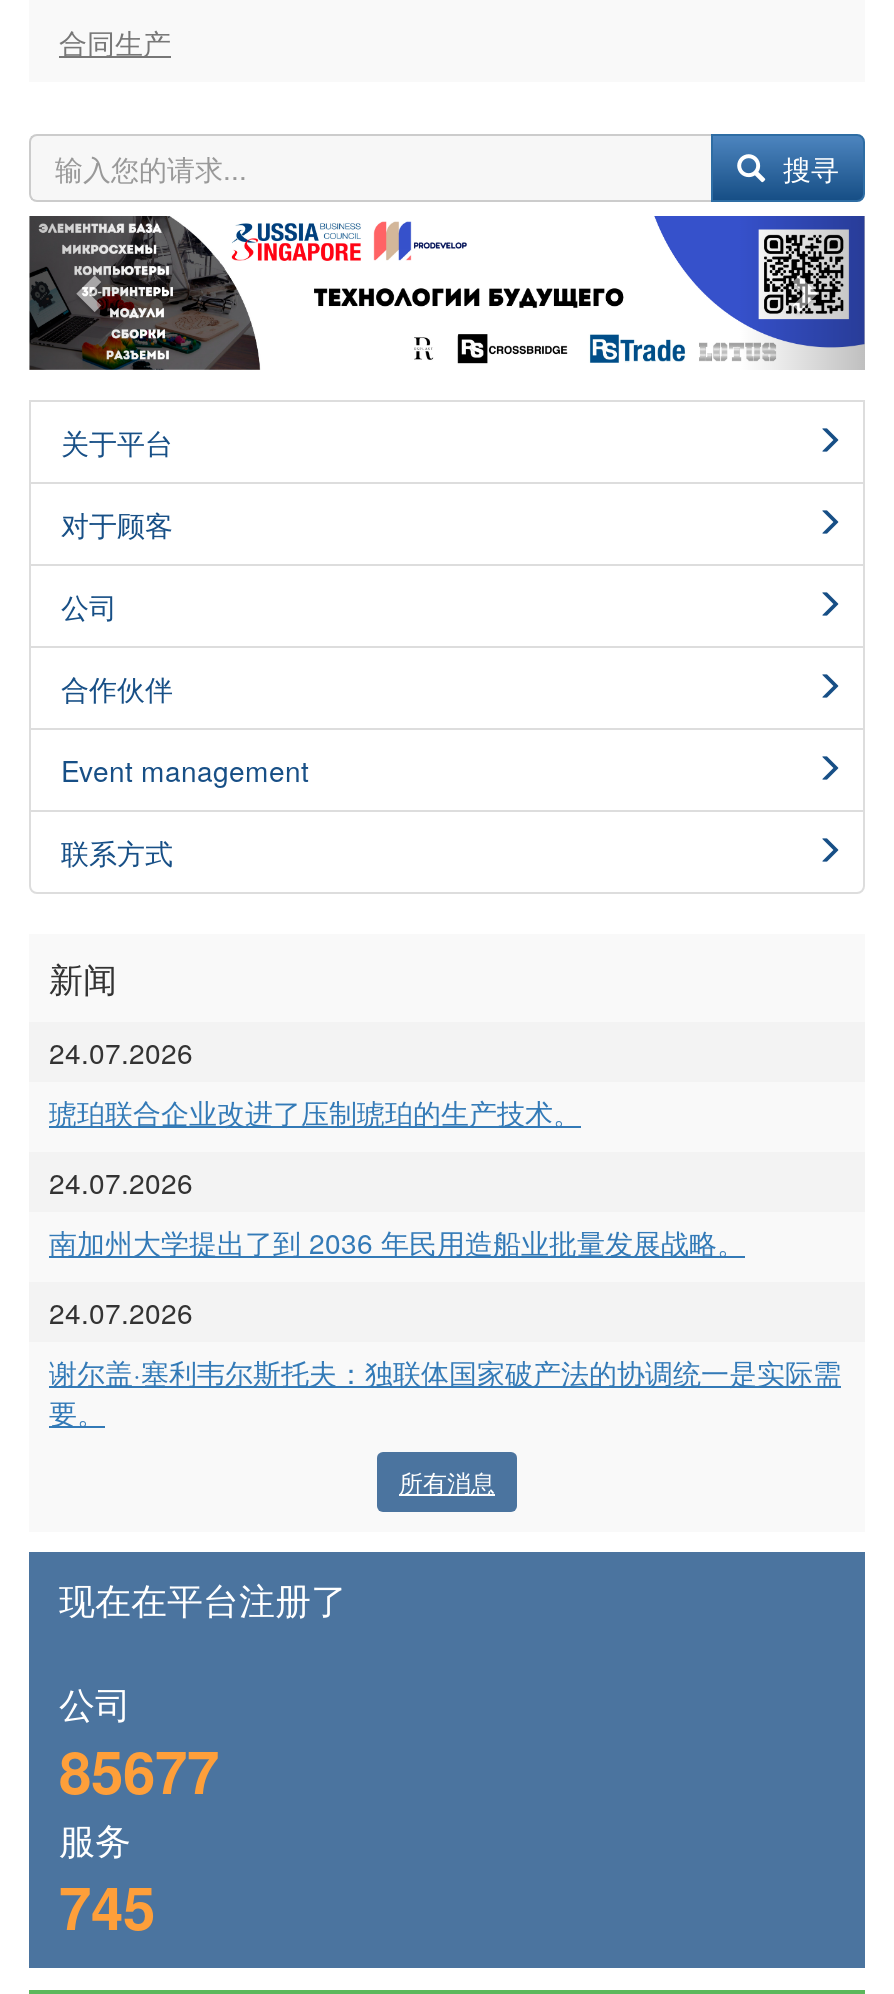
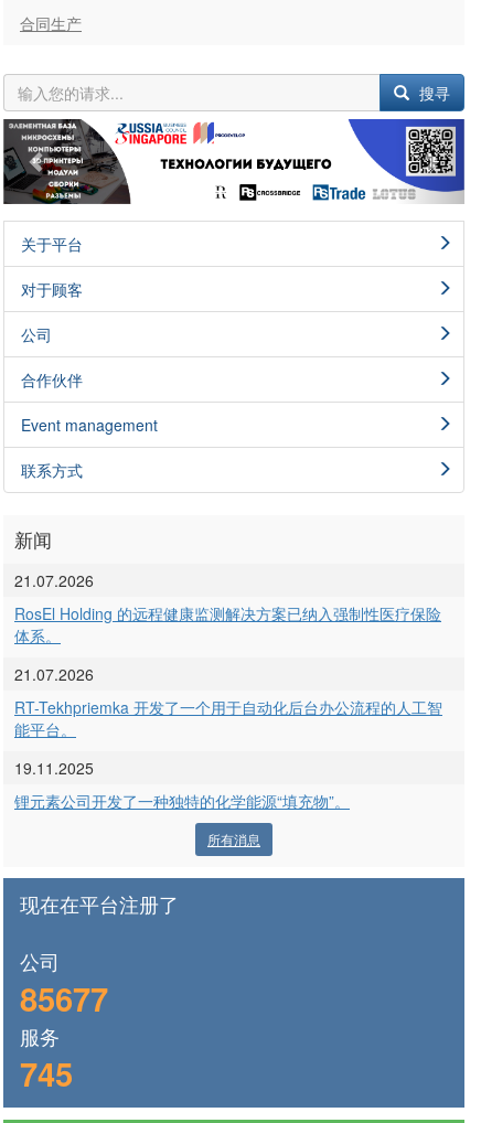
- 24.07.2026
+ 21.07.2026

- 琥珀联合企业改进了压制琥珀的生产技术。
+ RosEl Holding 的远程健康监测解决方案已纳入强制性医疗保险
+ 体系。

- 24.07.2026
+ 21.07.2026

- 南加州大学提出了到 2036 年民用造船业批量发展战略。
+ RT-Tekhpriemka 开发了一个用于自动化后台办公流程的人工智
+ 能平台。

- 24.07.2026
+ 19.11.2025

- 谢尔盖·塞利韦尔斯托夫：独联体国家破产法的协调统一是实际需
- 要。
+ 锂元素公司开发了一种独特的化学能源“填充物”。
